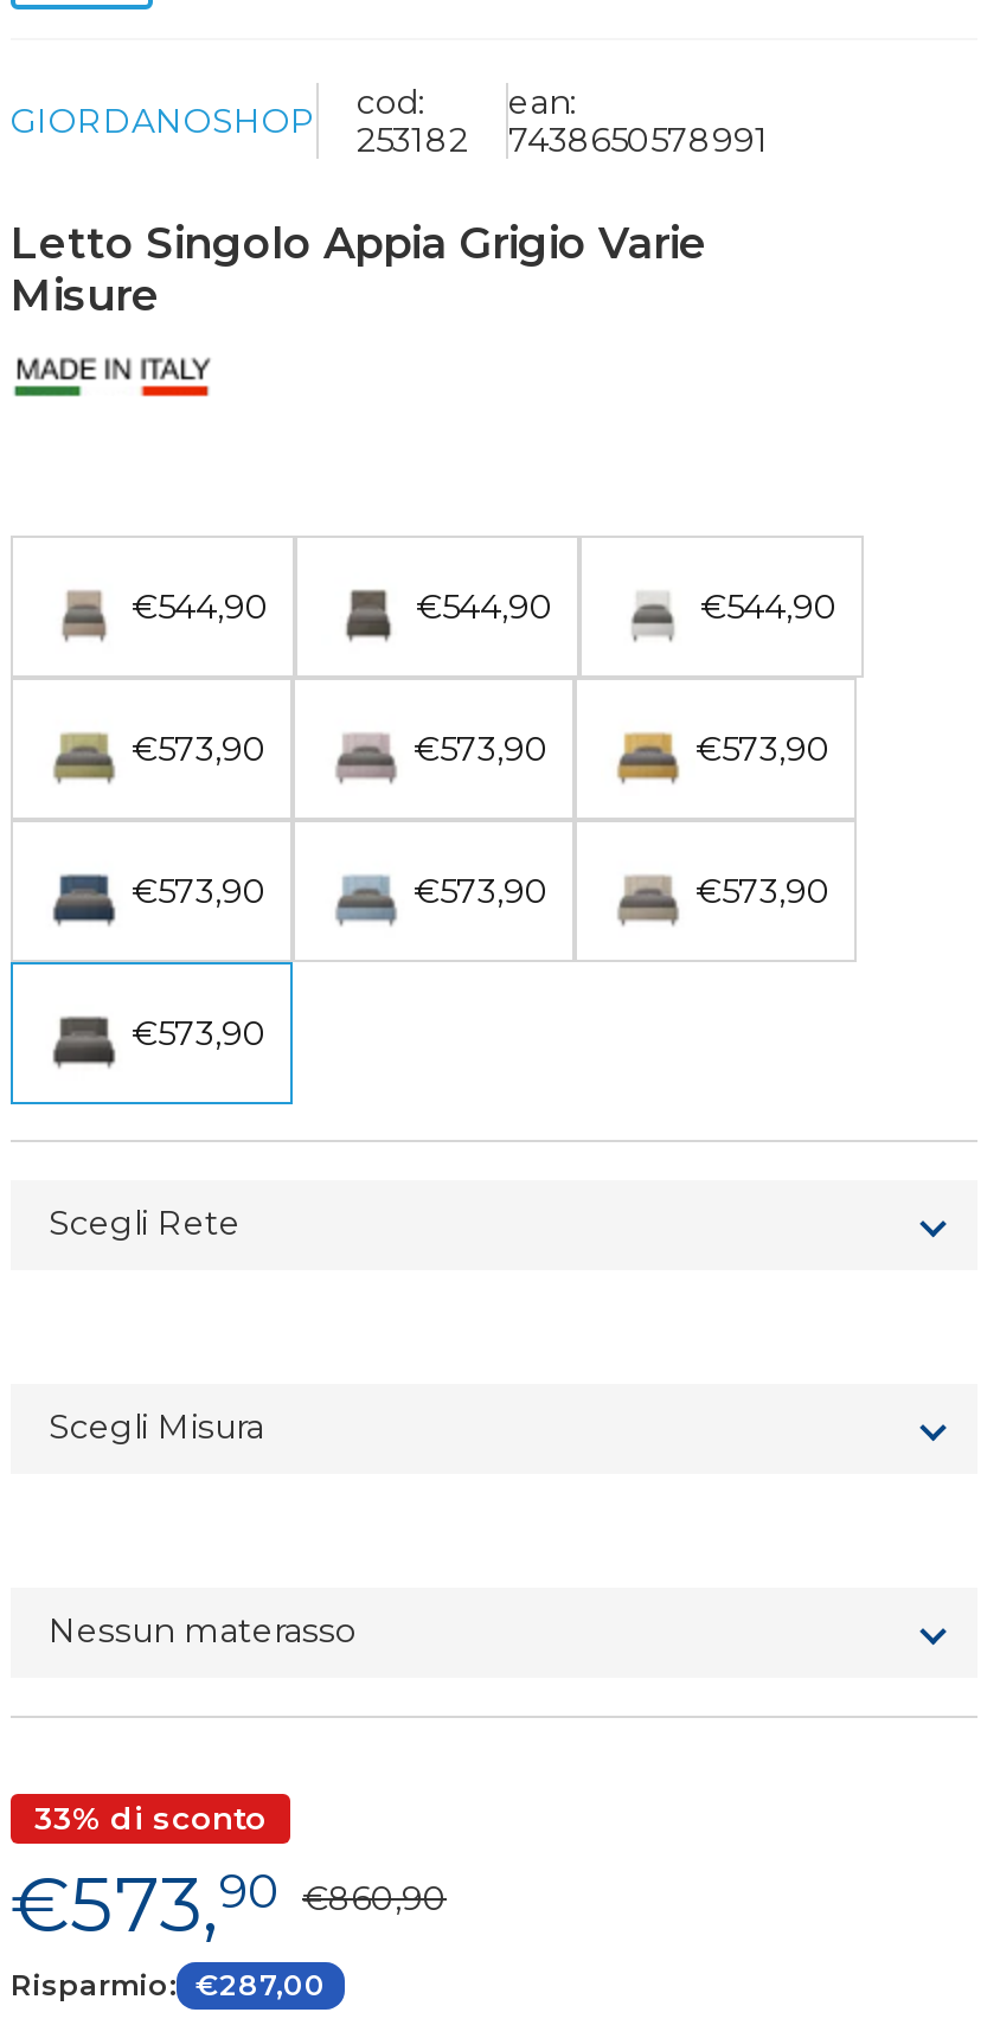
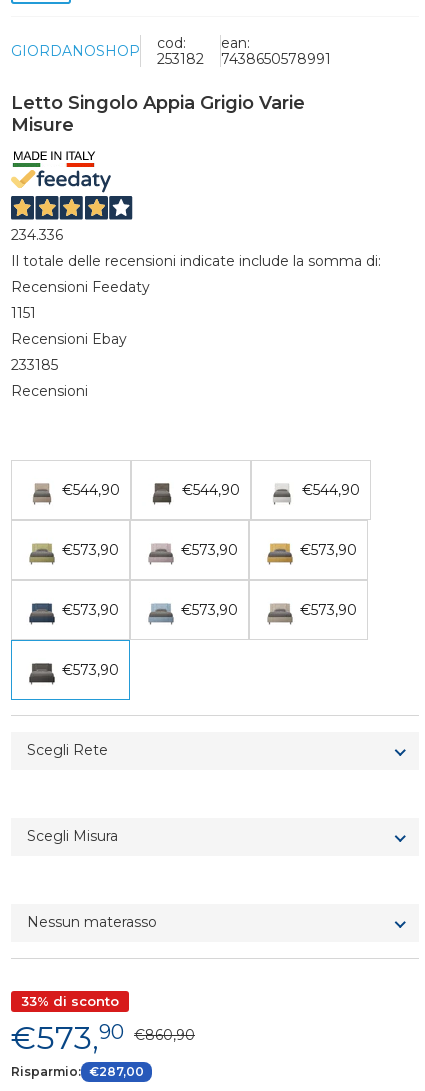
+ [image]
+ 234.336
+ Il totale delle recensioni indicate include la somma di:
+ Recensioni Feedaty
+ 1151
+ Recensioni Ebay
+ 233185
+ Recensioni
